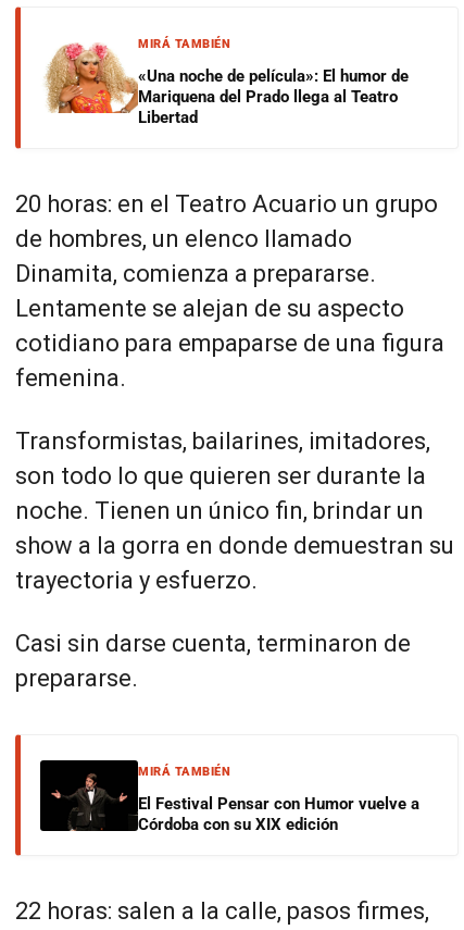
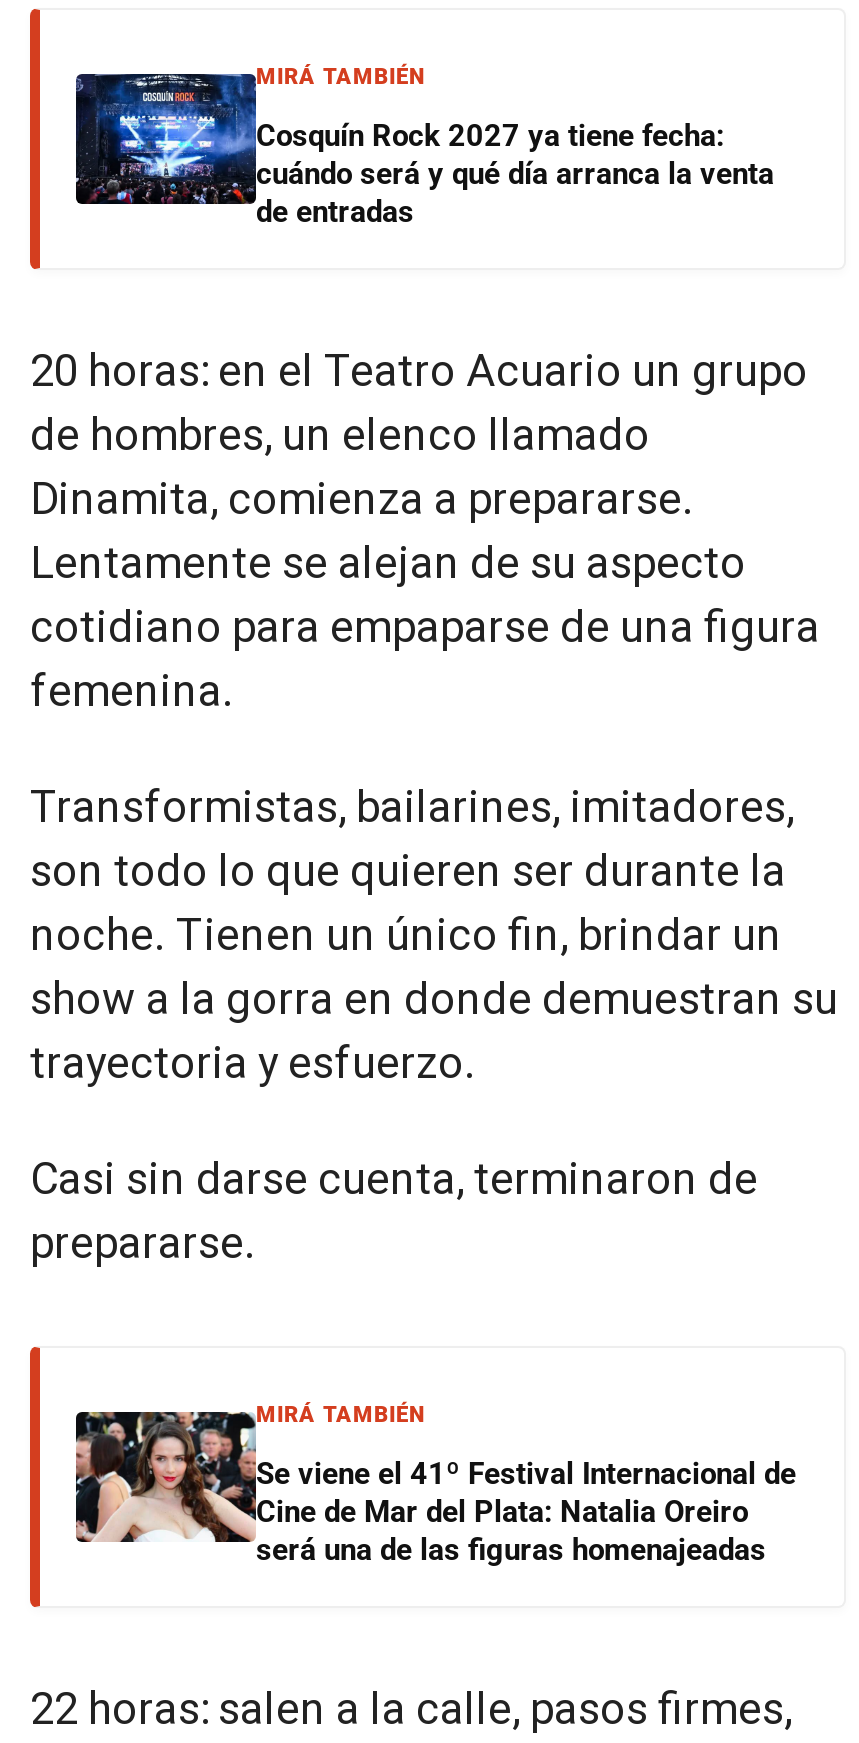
- [image]
- «Una noche de película»: El humor de
- Mariquena del Prado llega al Teatro
- Libertad
+ [image]
+ Cosquín Rock 2027 ya tiene fecha:
+ cuándo será y qué día arranca la venta
+ de entradas

- [image]
- El Festival Pensar con Humor vuelve a
- Córdoba con su XIX edición
+ [image]
+ Se viene el 41º Festival Internacional de
+ Cine de Mar del Plata: Natalia Oreiro
+ será una de las figuras homenajeadas
